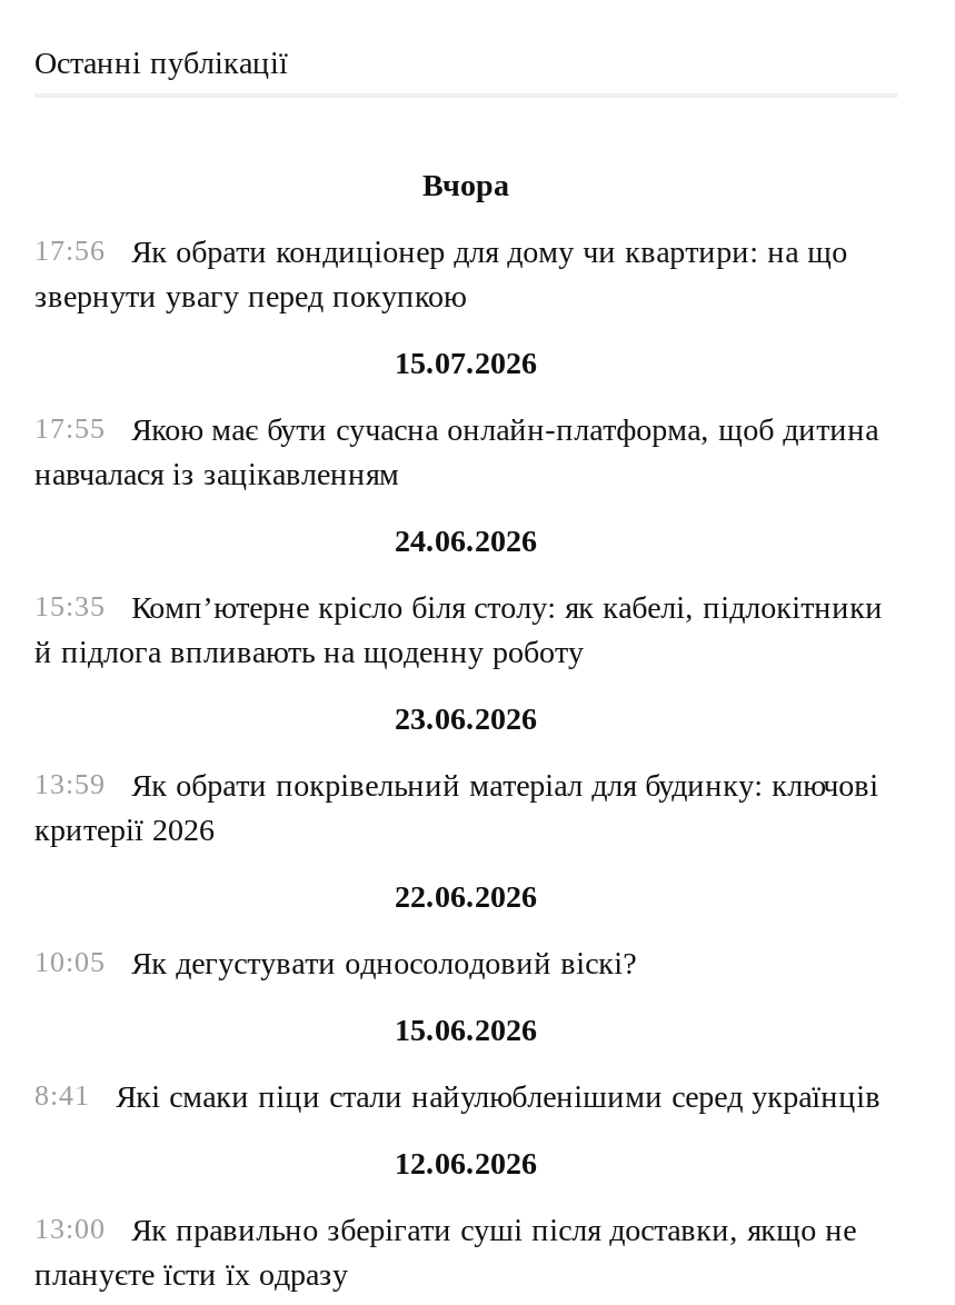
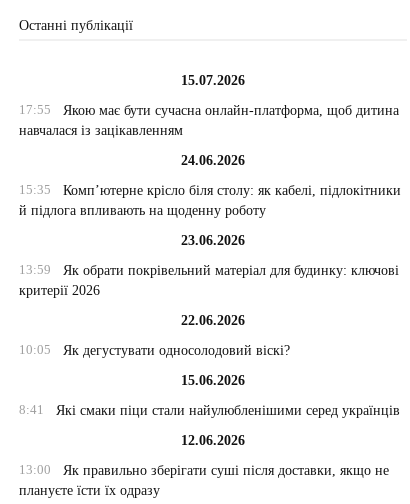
- Вчора
- 17:56
- Як обрати кондиціонер для дому чи квартири: на що
- звернути увагу перед покупкою
